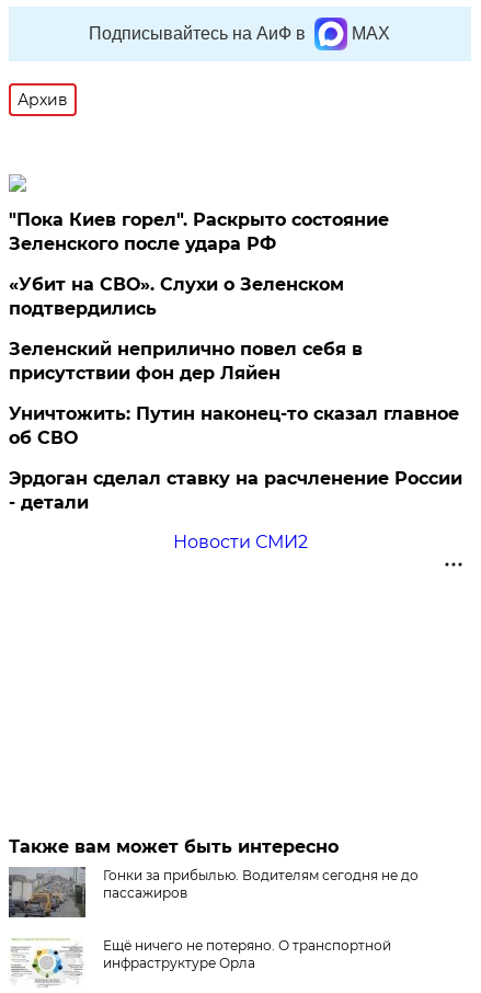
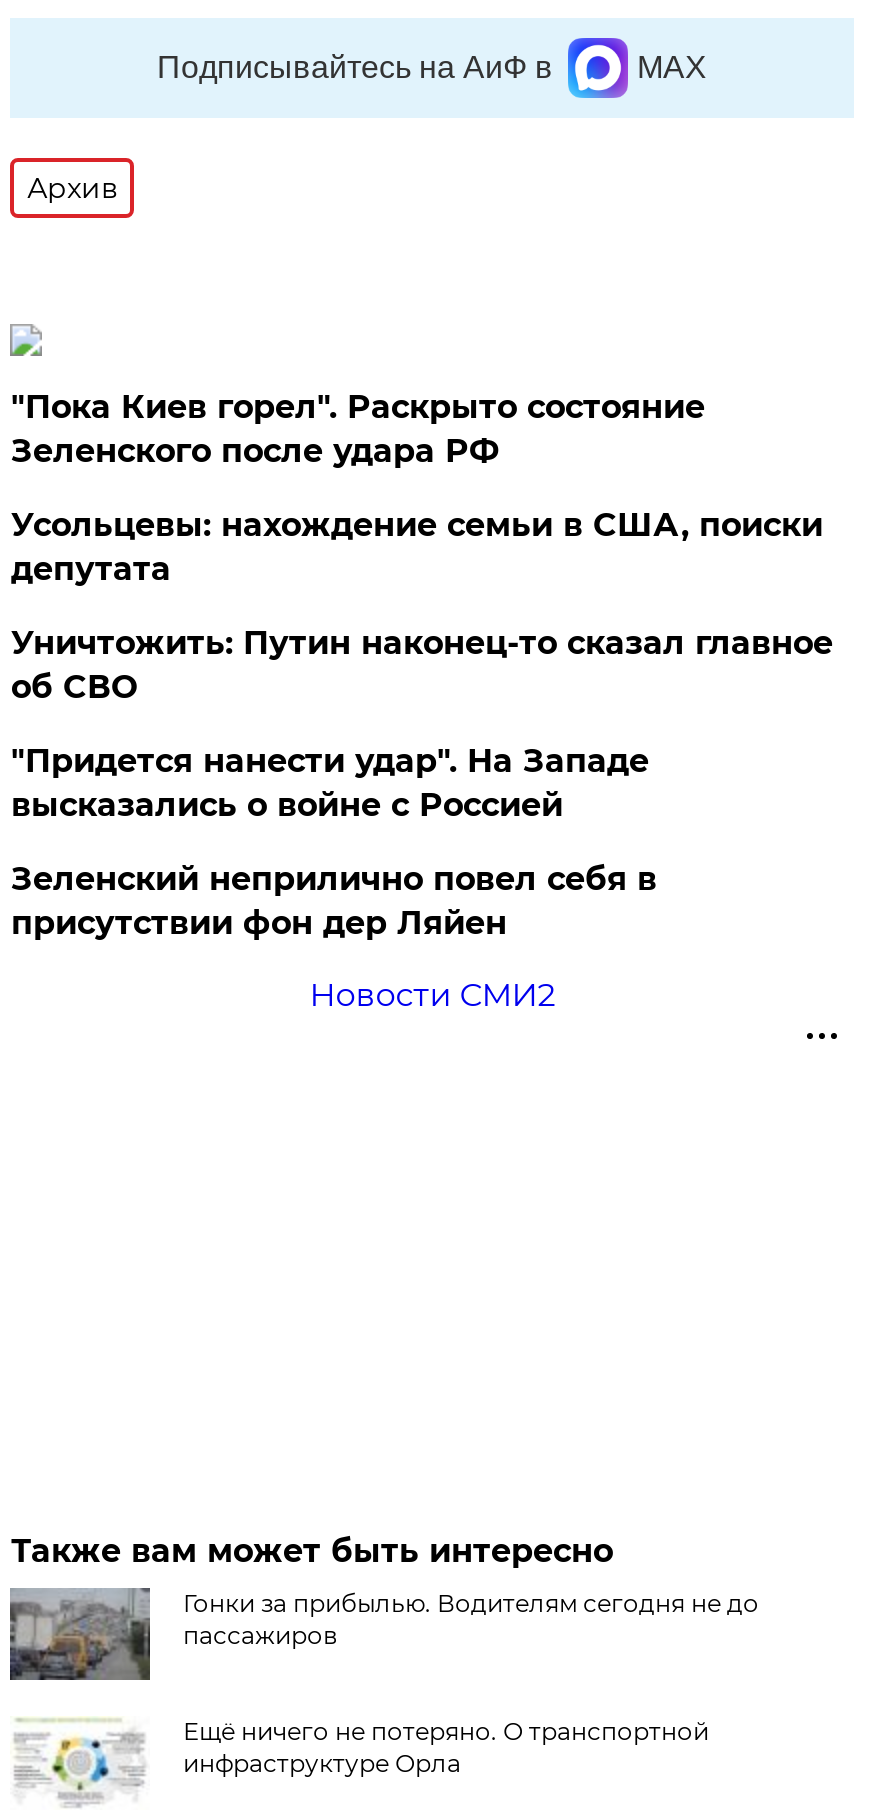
- «Убит на СВО». Слухи о Зеленском
- подтвердились
+ Усольцевы: нахождение семьи в США, поиски
+ депутата
+ "Придется нанести удар". На Западе
+ высказались о войне с Россией

moved down: Зеленский неприлично повел cебя в | присутствии фон дер Ляйен

moved up: Уничтожить: Путин наконец-то сказал главное | об СВО

- Эрдоган сделал ставку на расчленение России
- - детали
